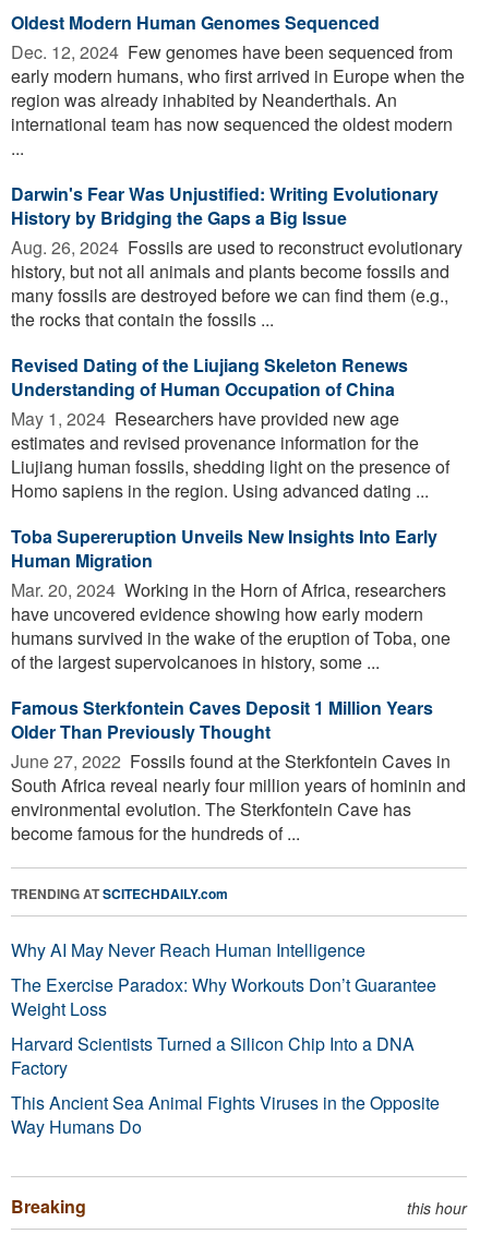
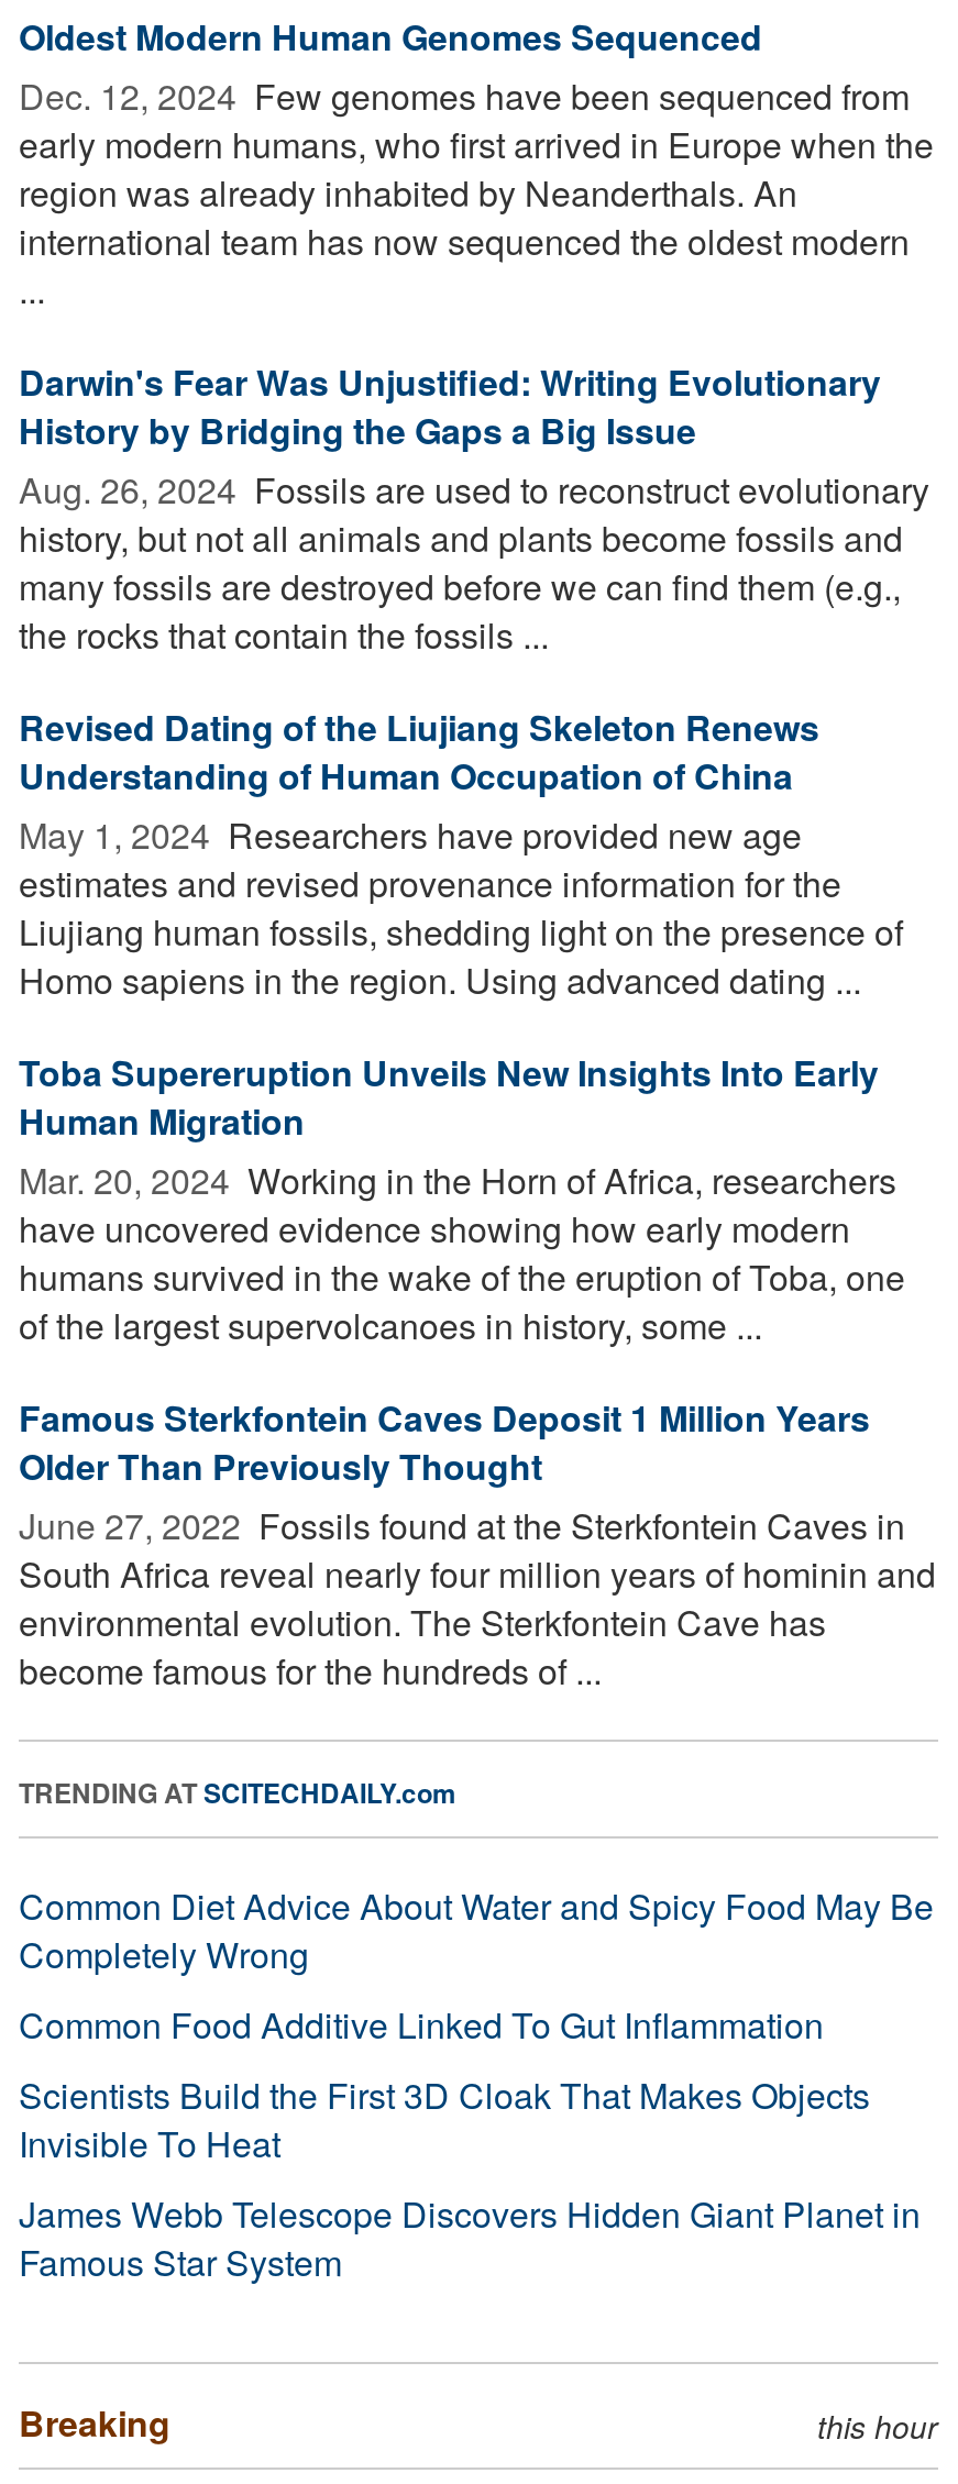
- Why AI May Never Reach Human Intelligence
- The Exercise Paradox: Why Workouts Don’t Guarantee
- Weight Loss
- Harvard Scientists Turned a Silicon Chip Into a DNA
- Factory
- This Ancient Sea Animal Fights Viruses in the Opposite
- Way Humans Do
+ Common Diet Advice About Water and Spicy Food May Be
+ Completely Wrong
+ Common Food Additive Linked To Gut Inflammation
+ Scientists Build the First 3D Cloak That Makes Objects
+ Invisible To Heat
+ James Webb Telescope Discovers Hidden Giant Planet in
+ Famous Star System
